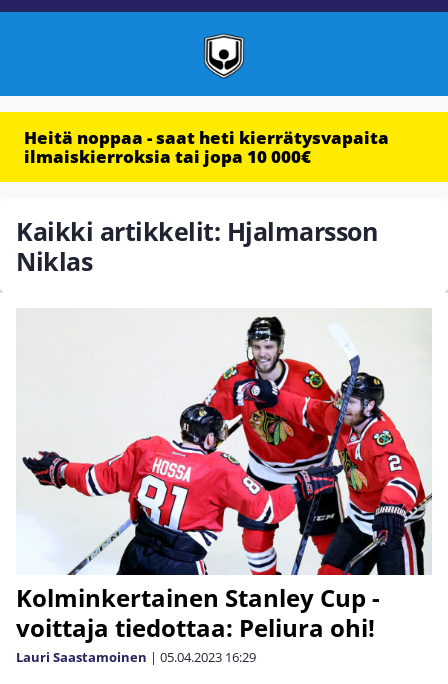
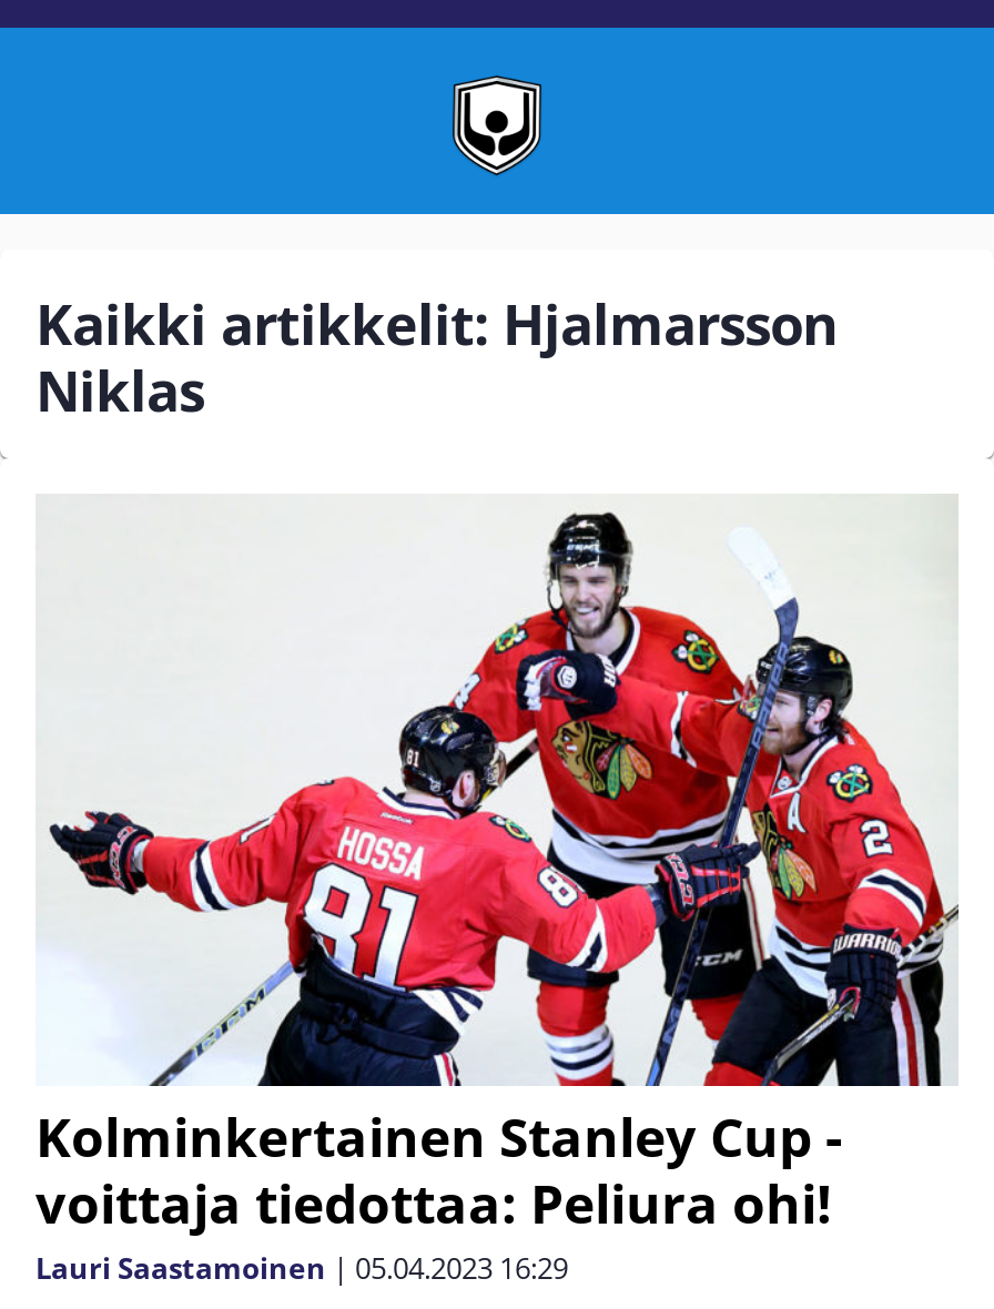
- Heitä noppaa - saat heti kierrätysvapaita
- ilmaiskierroksia tai jopa 10 000€
